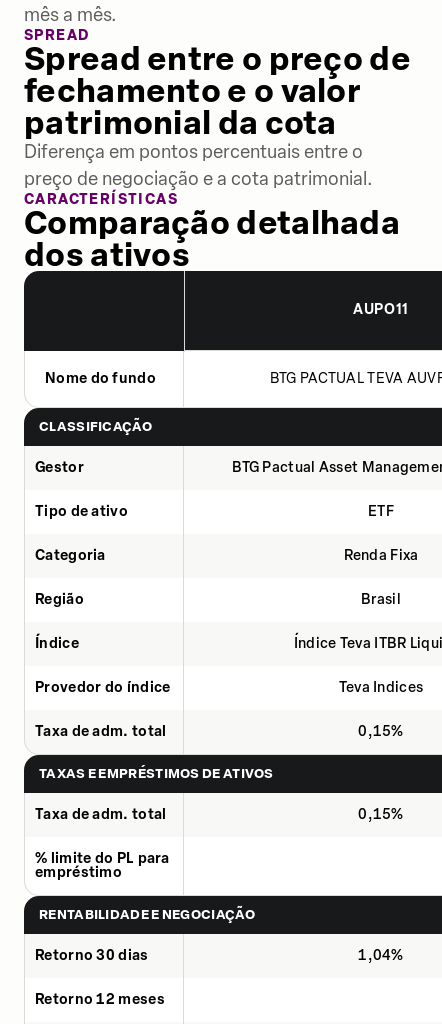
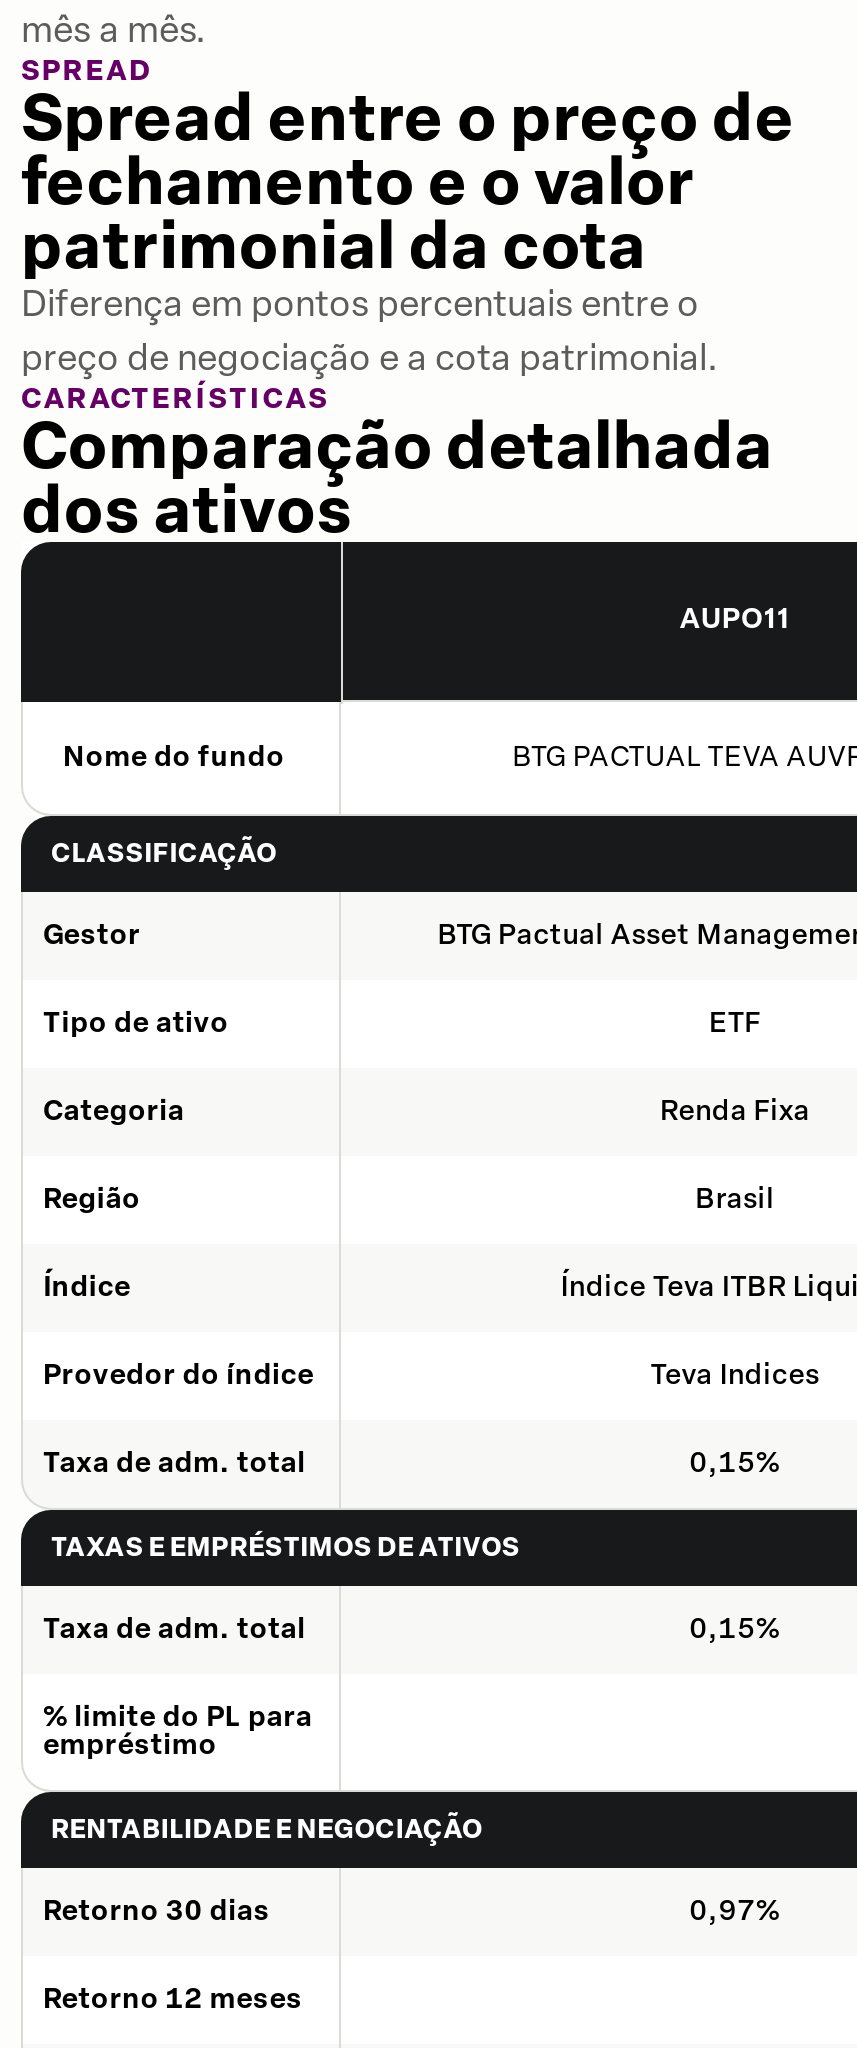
- 1,04%
+ 0,97%
